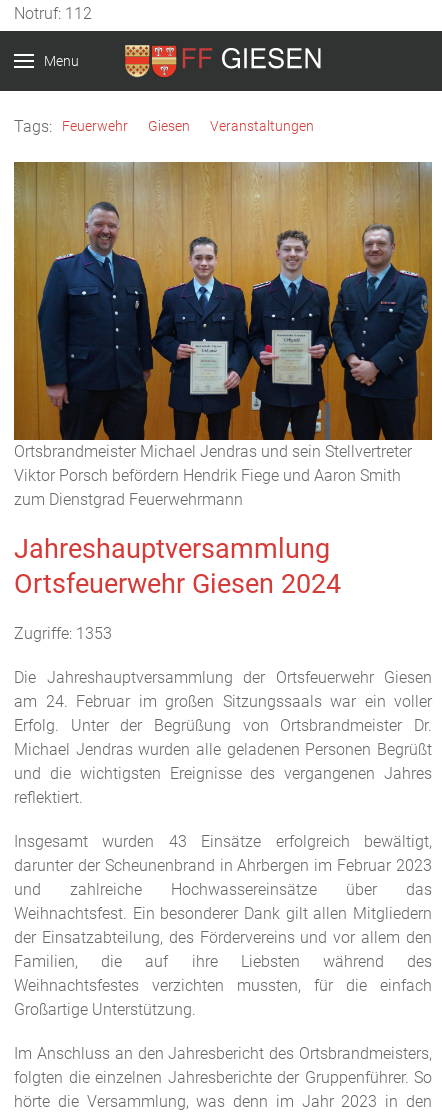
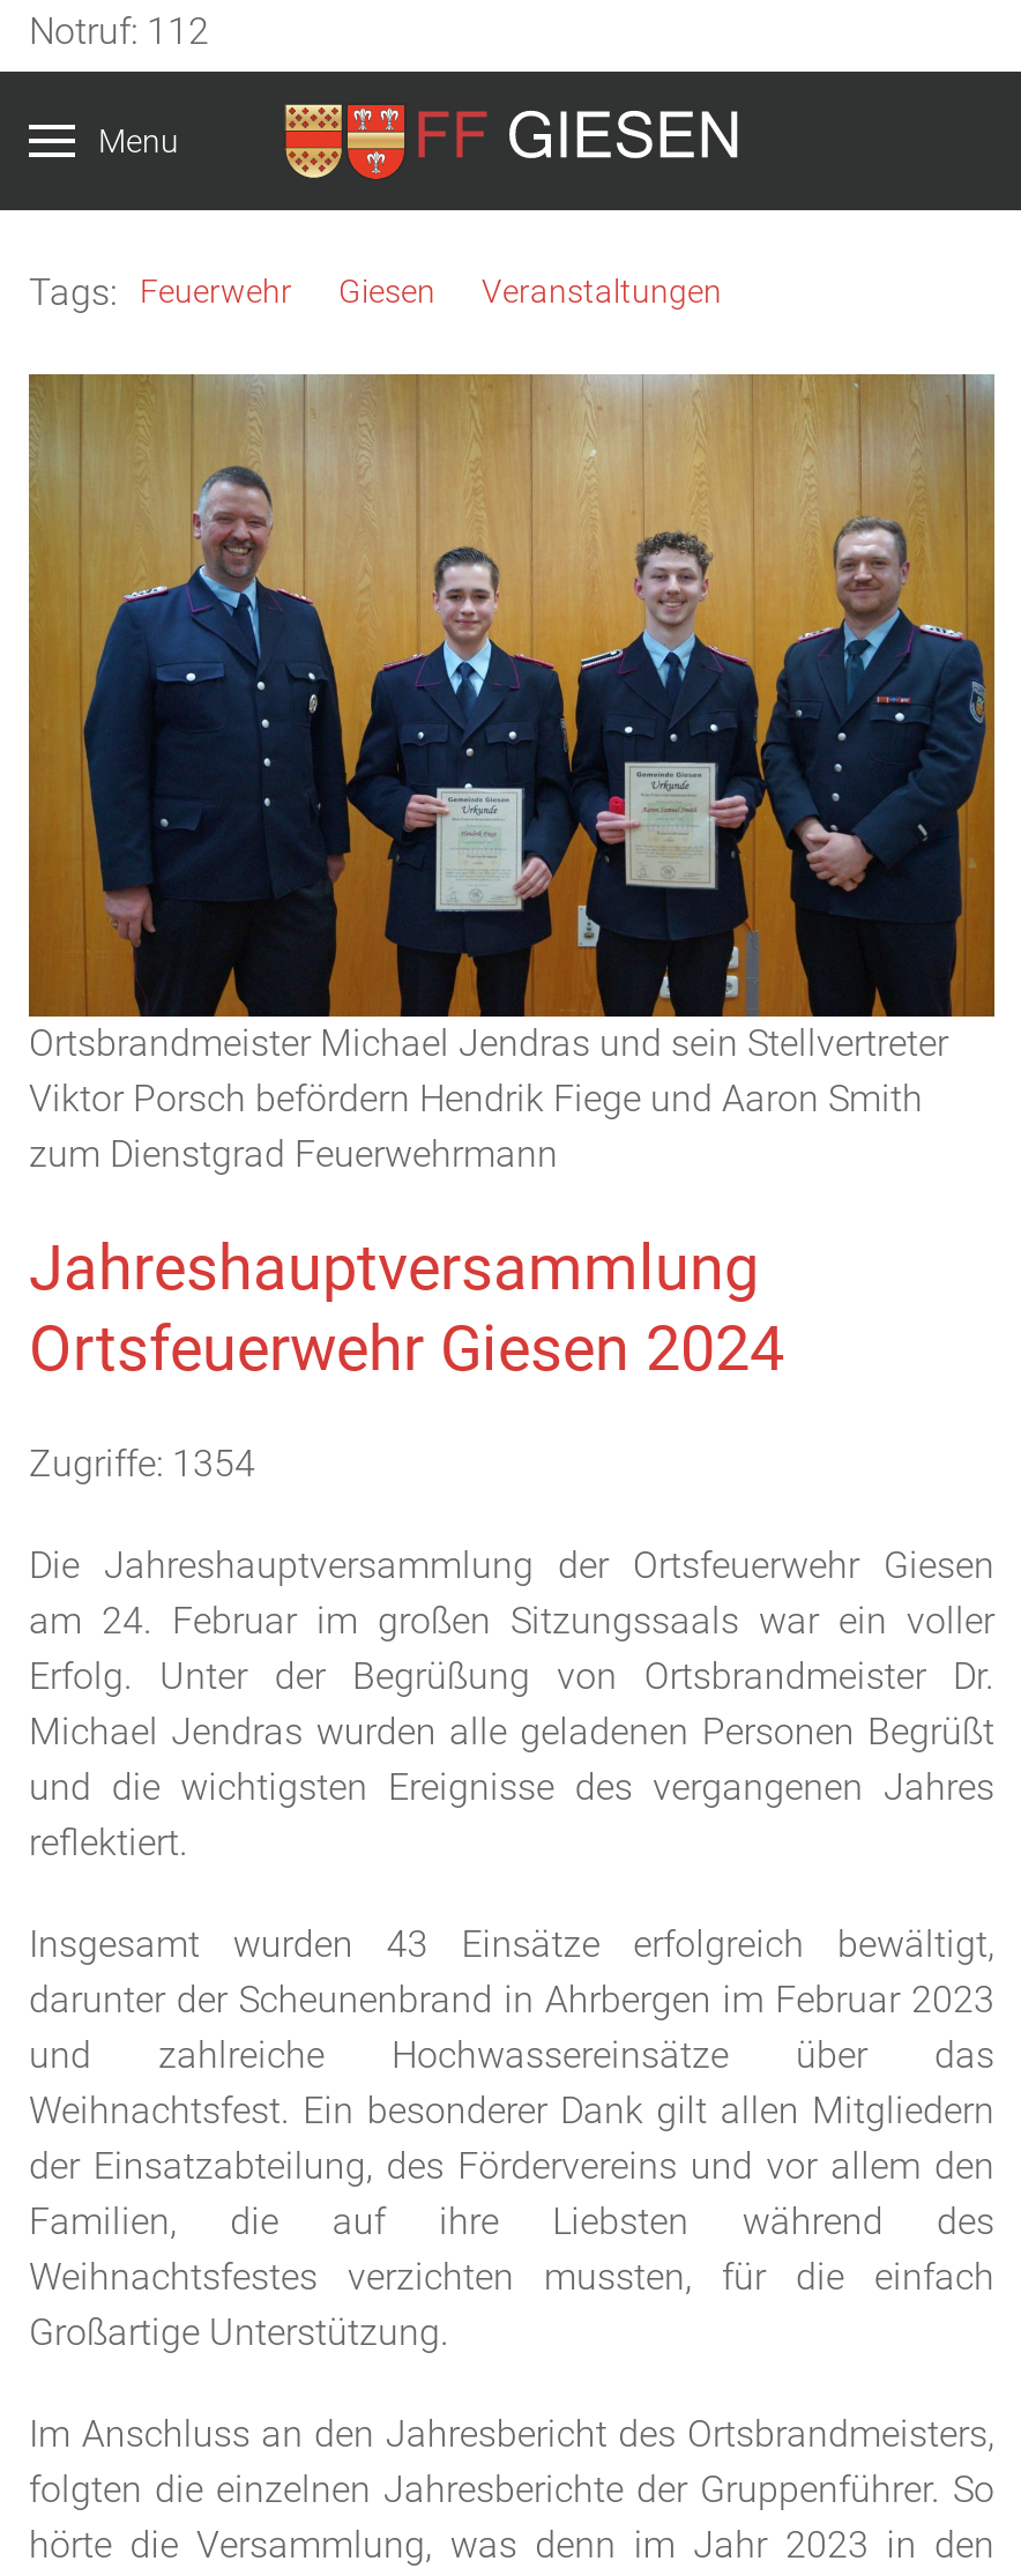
- Zugriffe: 1353
+ Zugriffe: 1354
